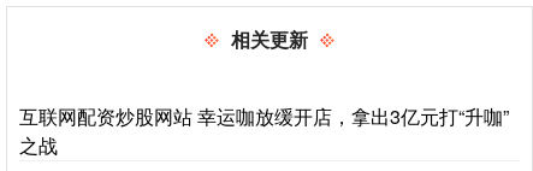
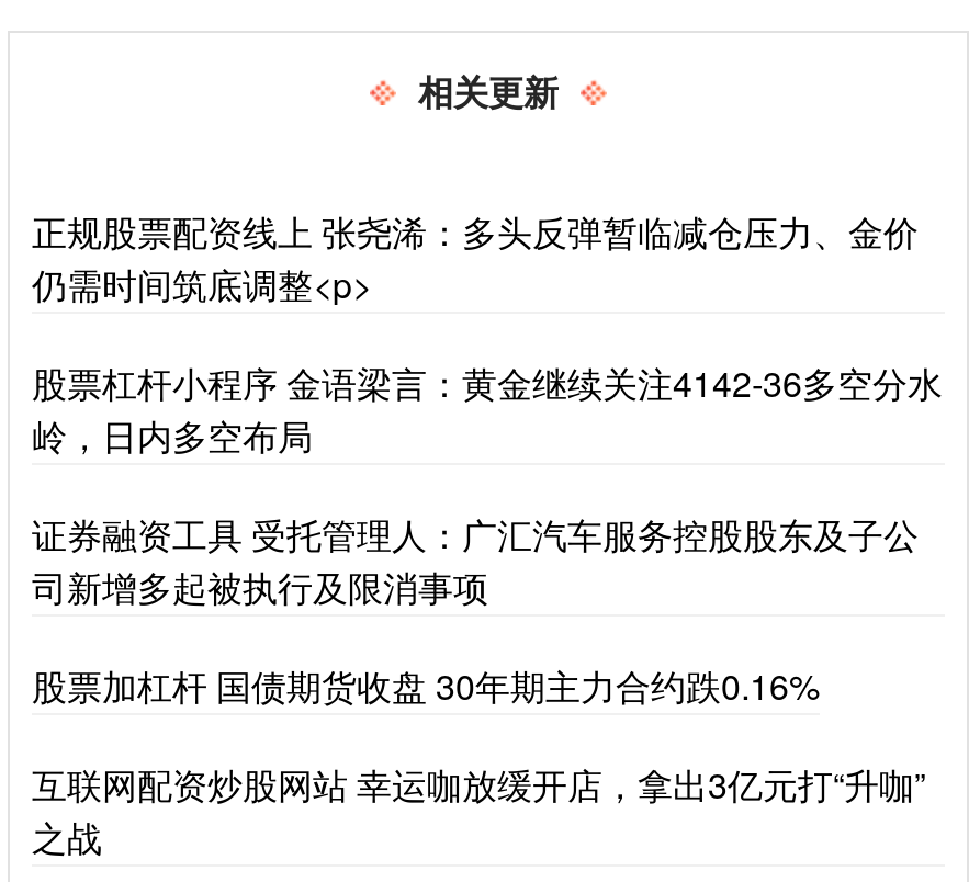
+ 正规股票配资线上 张尧浠：多头反弹暂临减仓压力、金价
+ 仍需时间筑底调整<p>
+ 股票杠杆小程序 金语梁言：黄金继续关注4142-36多空分水
+ 岭，日内多空布局
+ 证券融资工具 受托管理人：广汇汽车服务控股股东及子公
+ 司新增多起被执行及限消事项
+ 股票加杠杆 国债期货收盘 30年期主力合约跌0.16%
